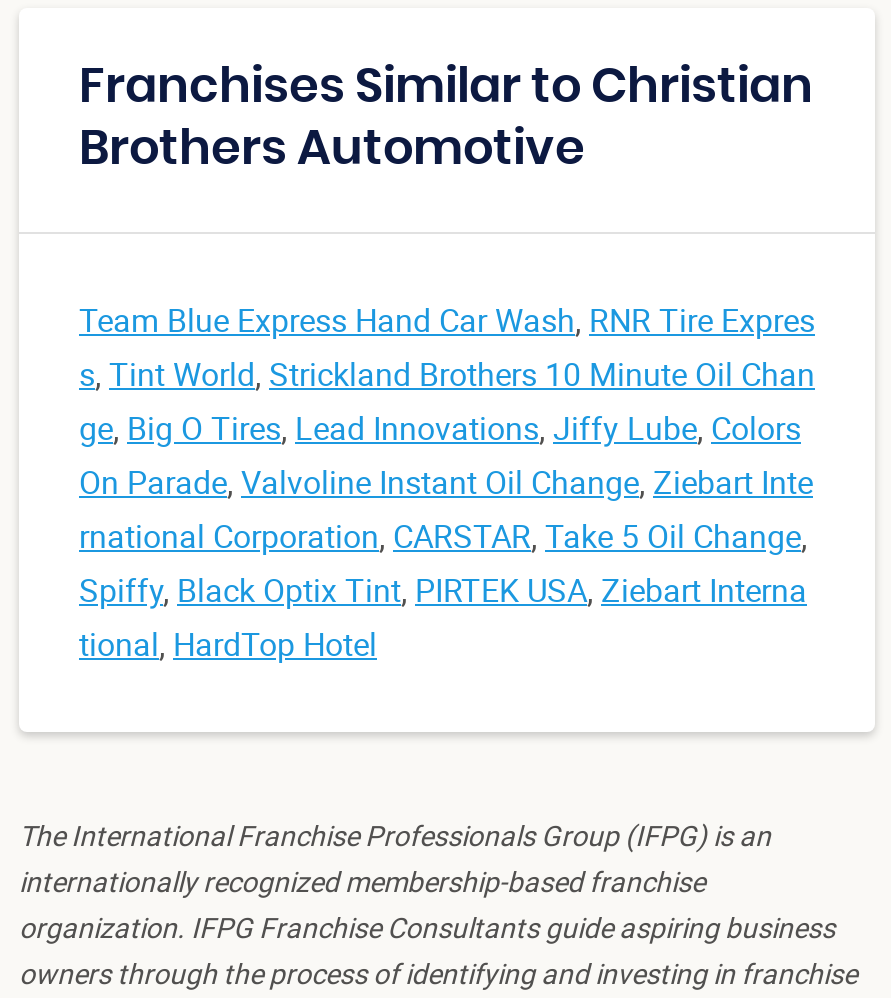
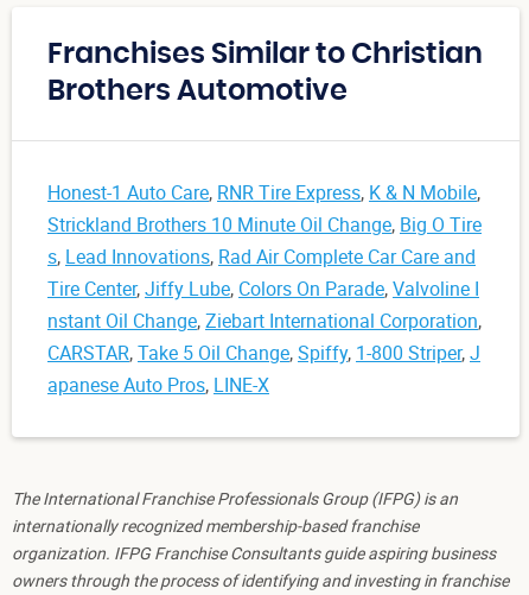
- Team Blue Express Hand Car Wash, RNR Tire Expres
- s, Tint World, Strickland Brothers 10 Minute Oil Chan
- ge, Big O Tires, Lead Innovations, Jiffy Lube, Colors
- On Parade, Valvoline Instant Oil Change, Ziebart Inte
- rnational Corporation, CARSTAR, Take 5 Oil Change,
- Spiffy, Black Optix Tint, PIRTEK USA, Ziebart Interna
- tional, HardTop Hotel
+ Honest-1 Auto Care, RNR Tire Express, K & N Mobile,
+ Strickland Brothers 10 Minute Oil Change, Big O Tire
+ s, Lead Innovations, Rad Air Complete Car Care and
+ Tire Center, Jiffy Lube, Colors On Parade, Valvoline I
+ nstant Oil Change, Ziebart International Corporation,
+ CARSTAR, Take 5 Oil Change, Spiffy, 1-800 Striper, J
+ apanese Auto Pros, LINE-X
